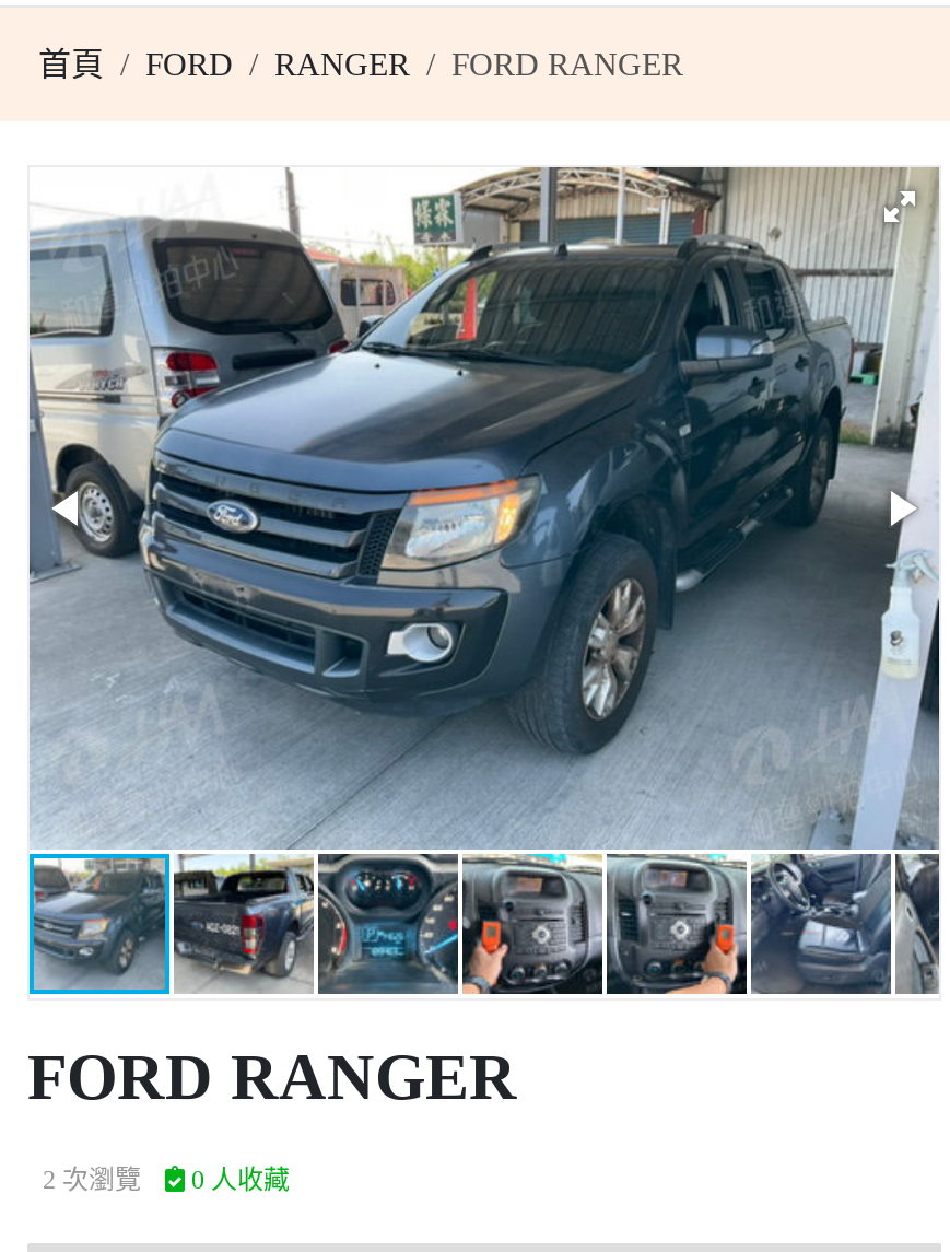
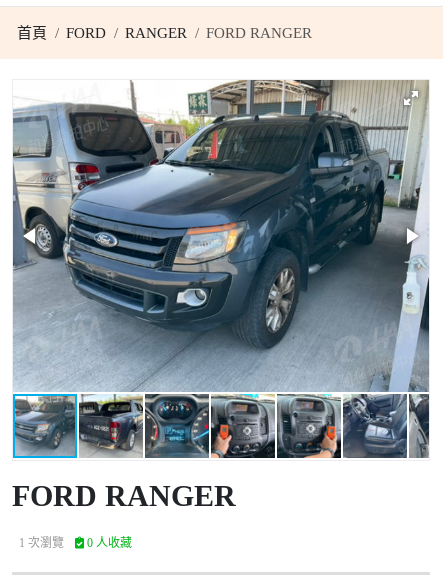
- 2 次瀏覽
+ 1 次瀏覽
